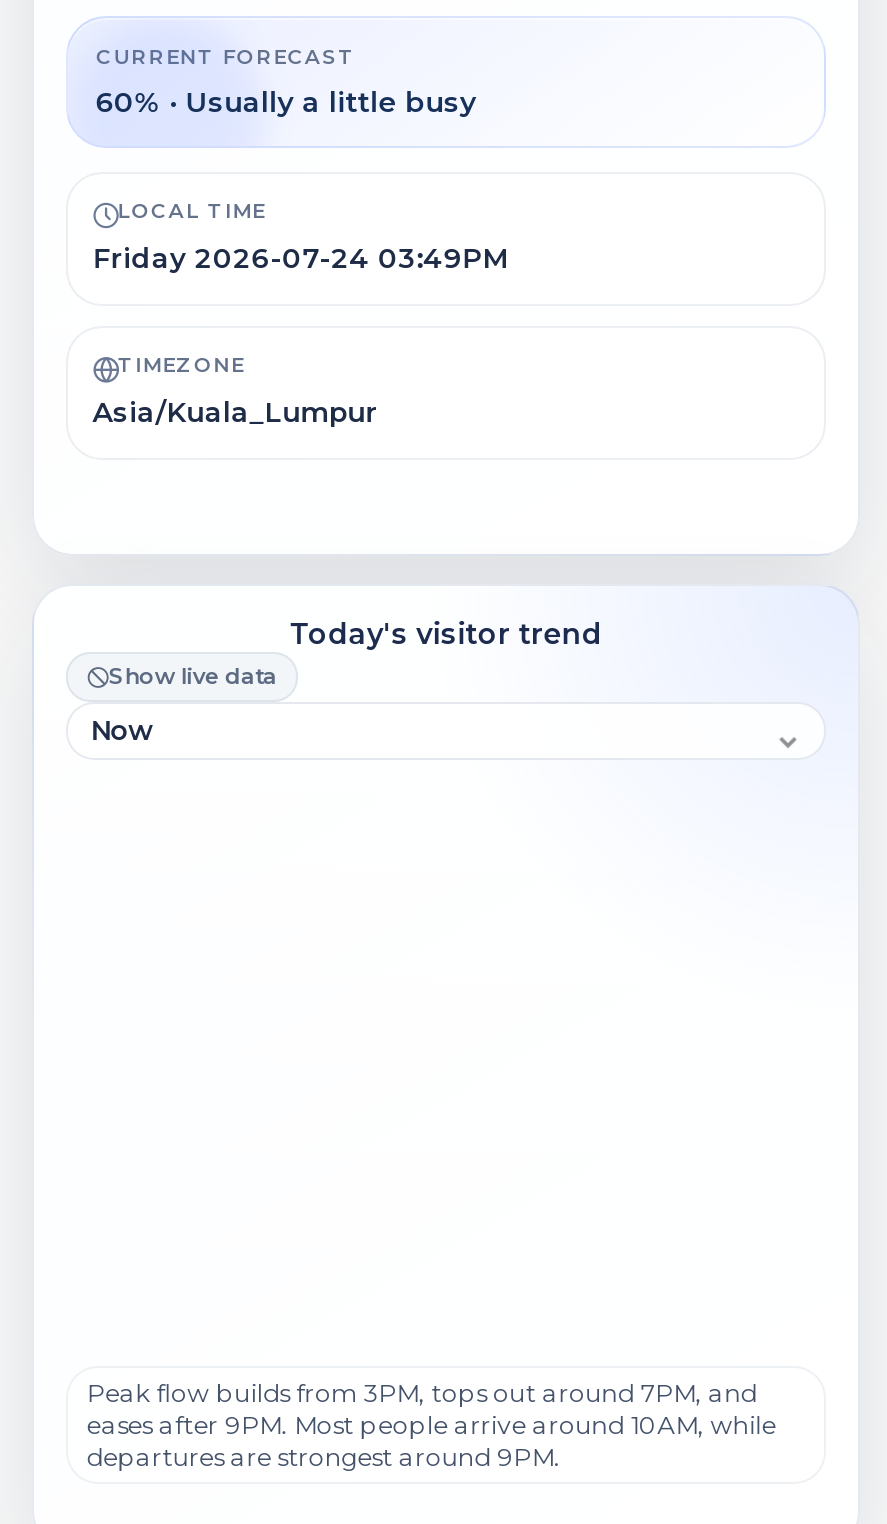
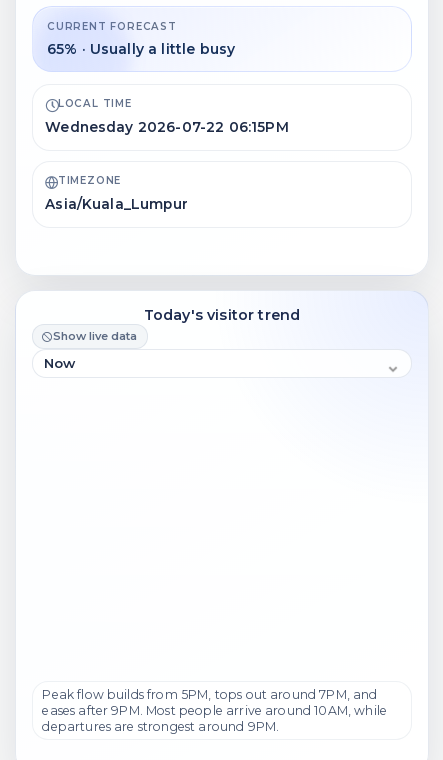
- 60% · Usually a little busy
+ 65% · Usually a little busy

- Friday 2026-07-24 03:49PM
+ Wednesday 2026-07-22 06:15PM

- Peak flow builds from 3PM, tops out around 7PM, and
+ Peak flow builds from 5PM, tops out around 7PM, and
